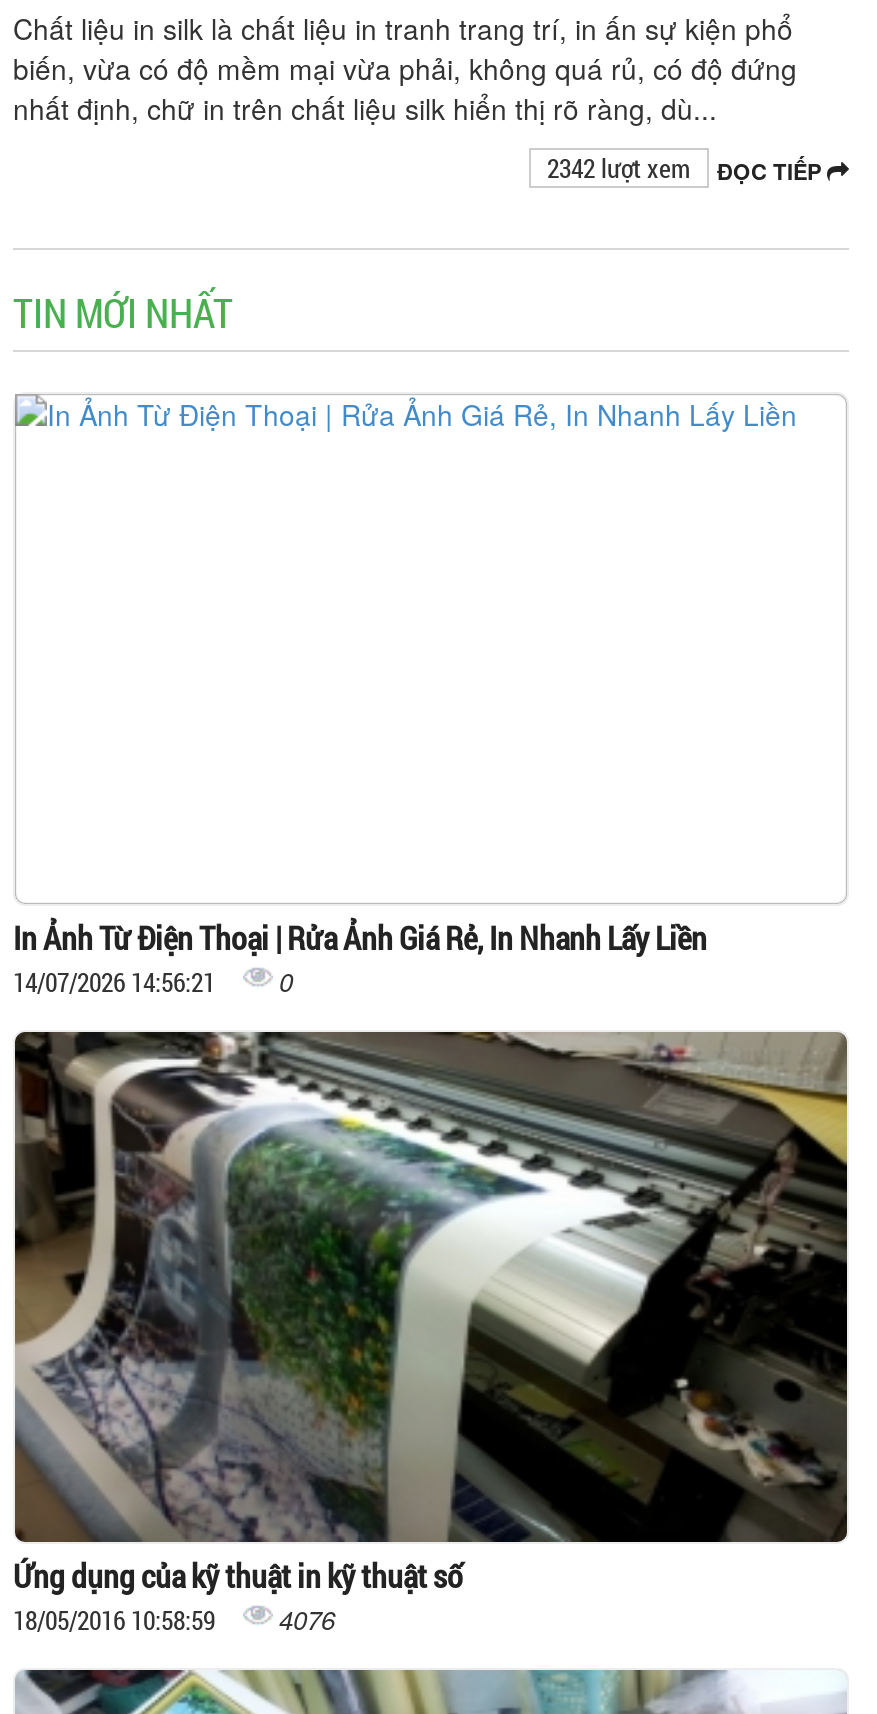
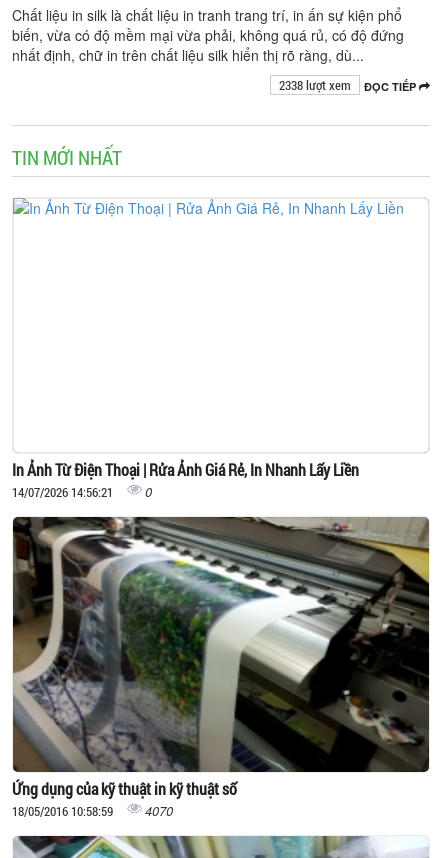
- 2342 lượt xem ĐỌC TIẾP
+ 2338 lượt xem ĐỌC TIẾP

- 18/05/2016 10:58:59 4076
+ 18/05/2016 10:58:59 4070
